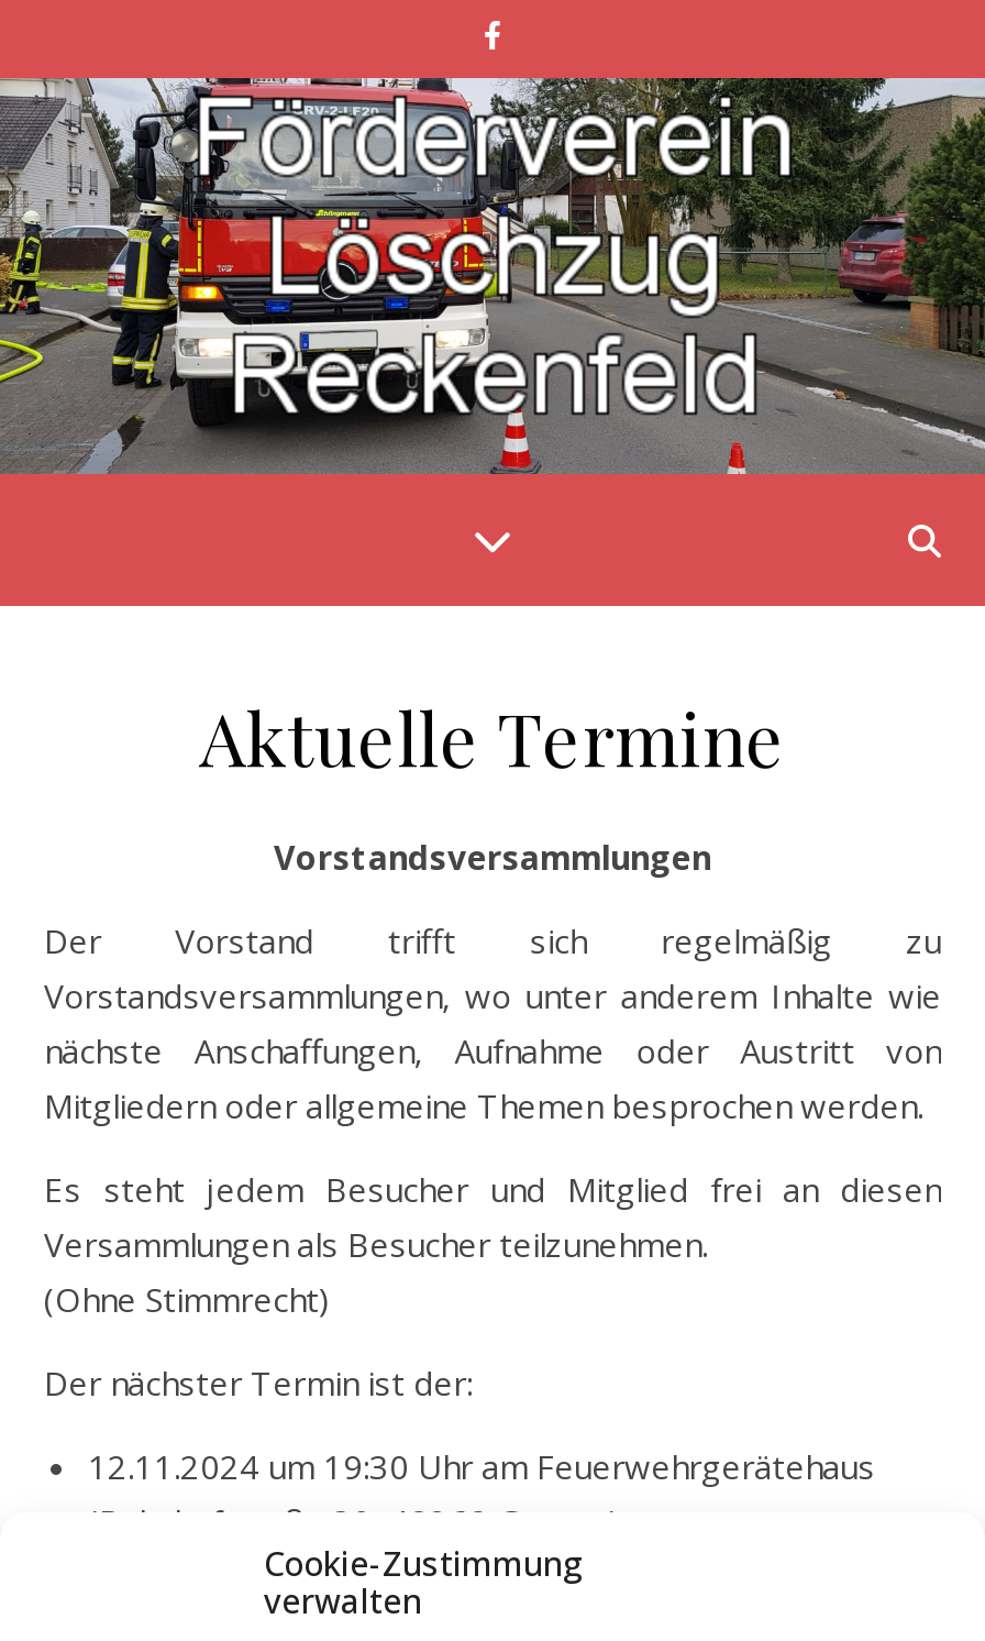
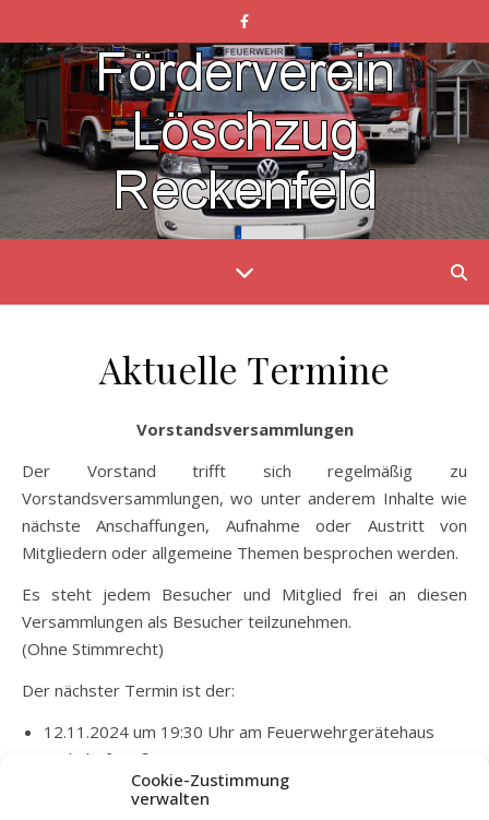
- [image]
+ [image]
